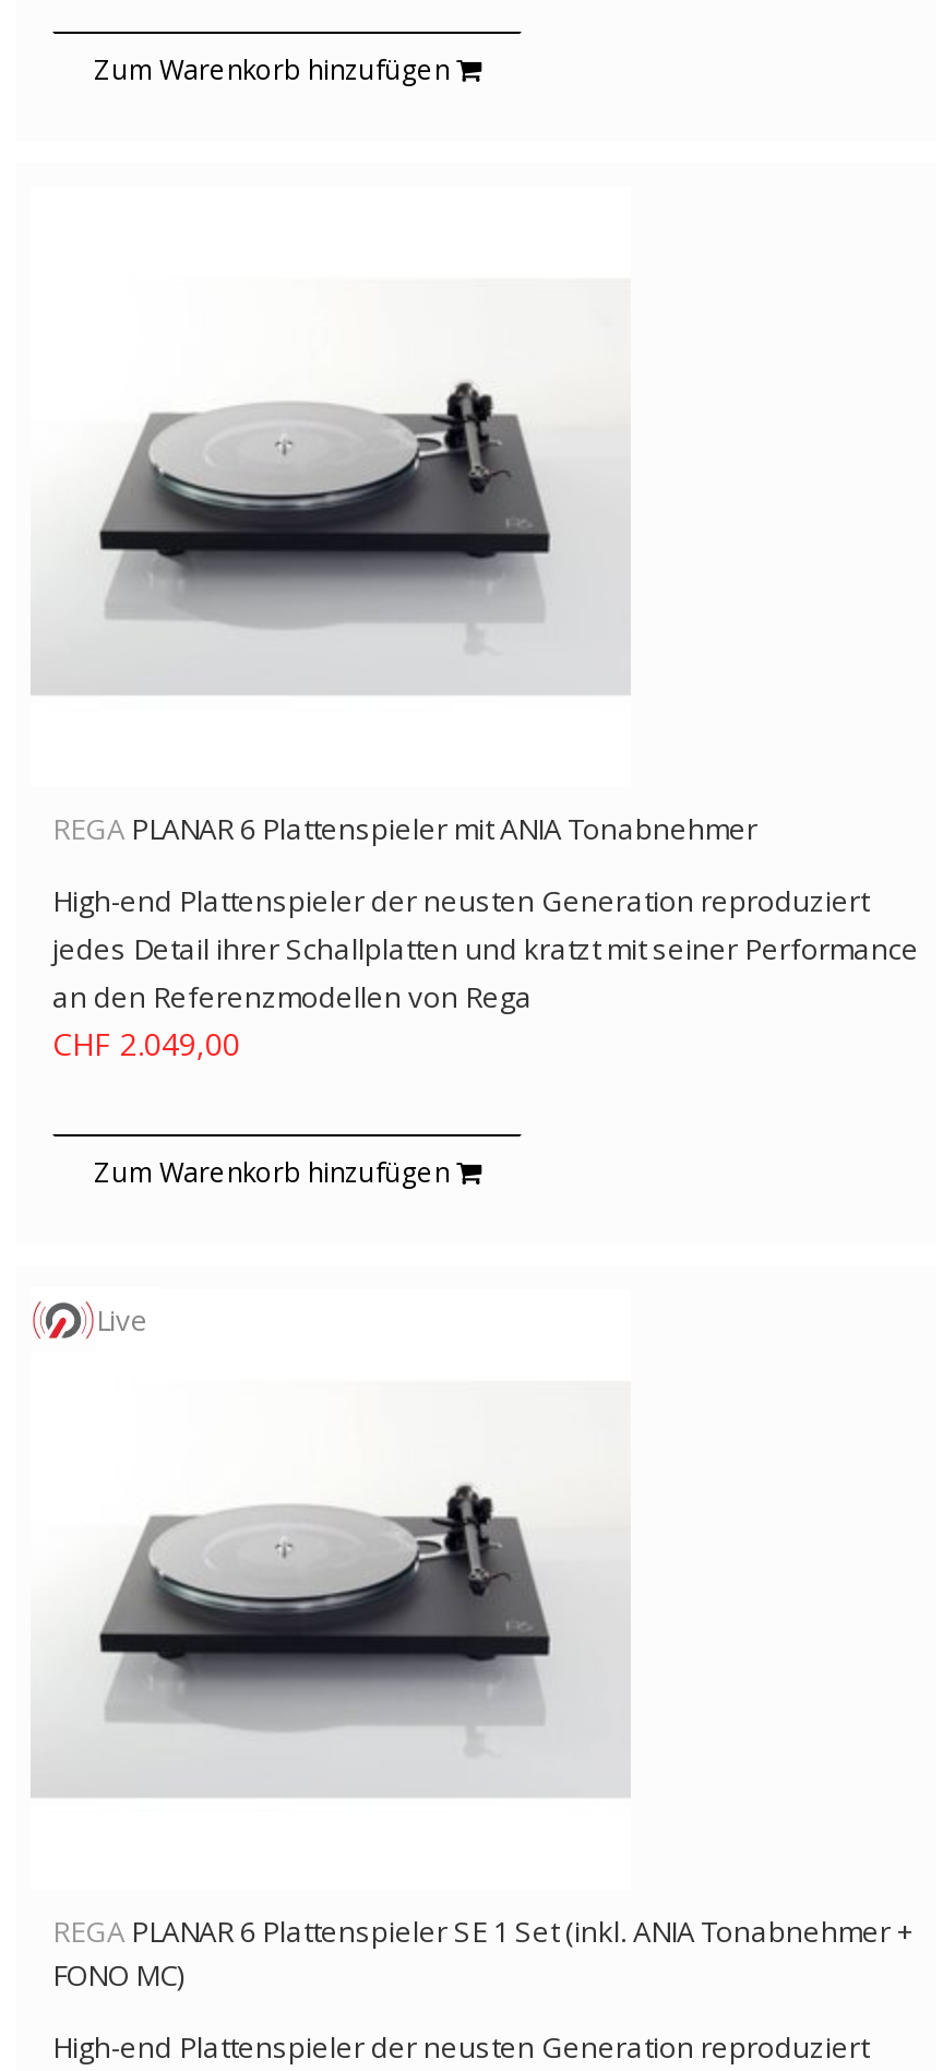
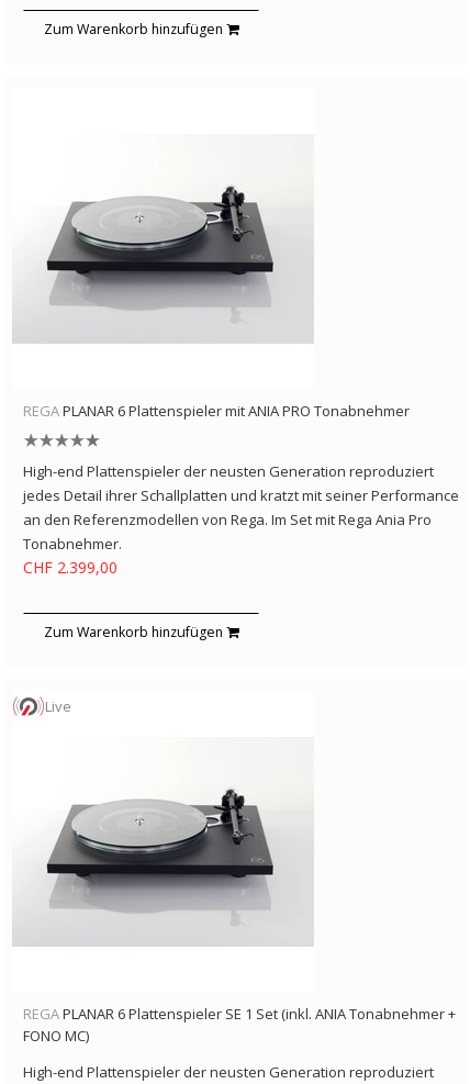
- REGA PLANAR 6 Plattenspieler mit ANIA Tonabnehmer
+ REGA PLANAR 6 Plattenspieler mit ANIA PRO Tonabnehmer

- an den Referenzmodellen von Rega
- CHF 2.049,00
+ an den Referenzmodellen von Rega. Im Set mit Rega Ania Pro
+ Tonabnehmer.
+ CHF 2.399,00
